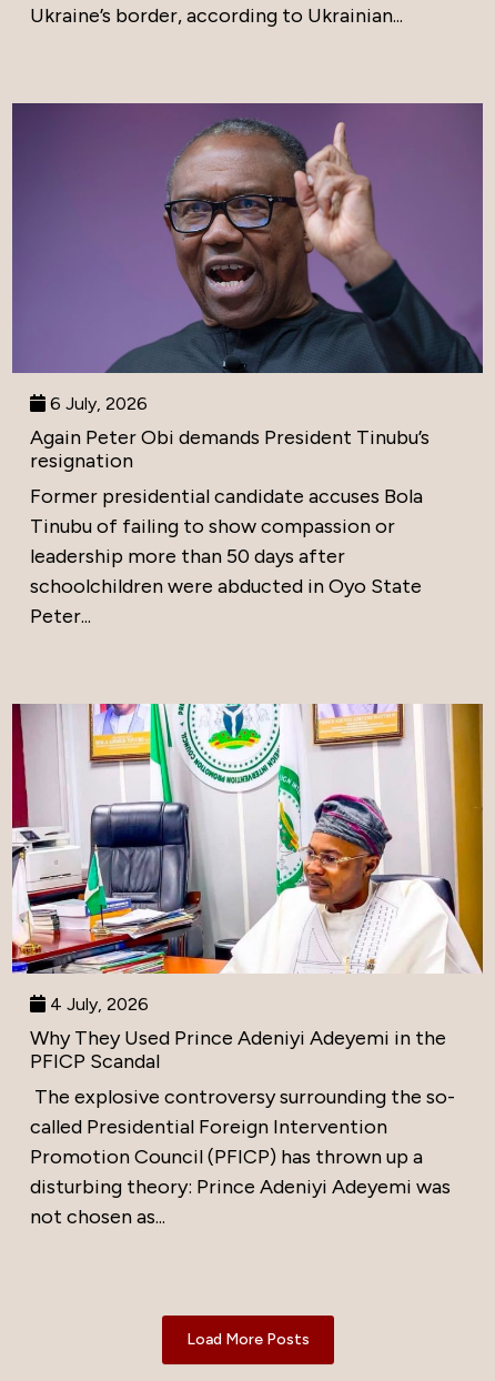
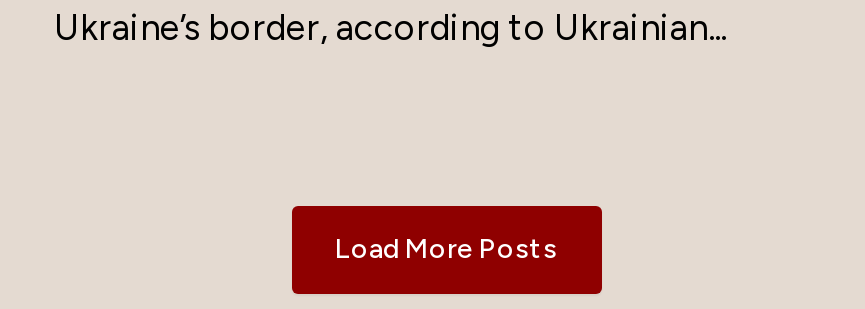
- [image]
- 6 July, 2026
- Again Peter Obi demands President Tinubu’s
- resignation
- Former presidential candidate accuses Bola
- Tinubu of failing to show compassion or
- leadership more than 50 days after
- schoolchildren were abducted in Oyo State
- Peter...

- [image]
- 4 July, 2026
- Why They Used Prince Adeniyi Adeyemi in the
- PFICP Scandal
- The explosive controversy surrounding the so-
- called Presidential Foreign Intervention
- Promotion Council (PFICP) has thrown up a
- disturbing theory: Prince Adeniyi Adeyemi was
- not chosen as...
